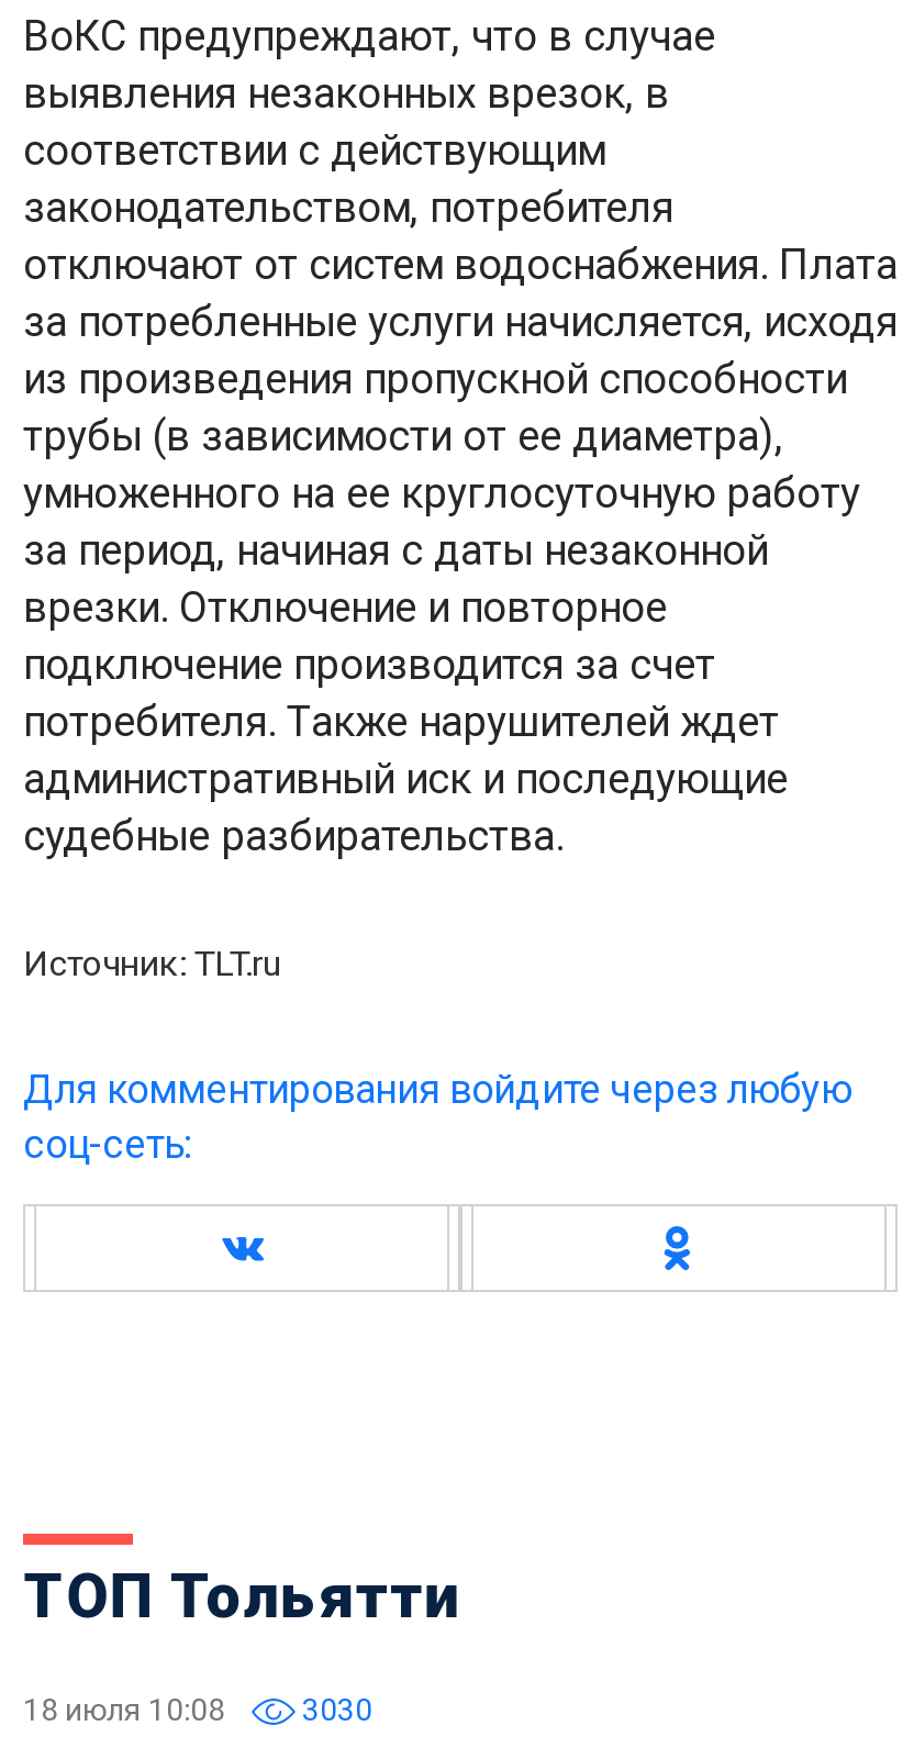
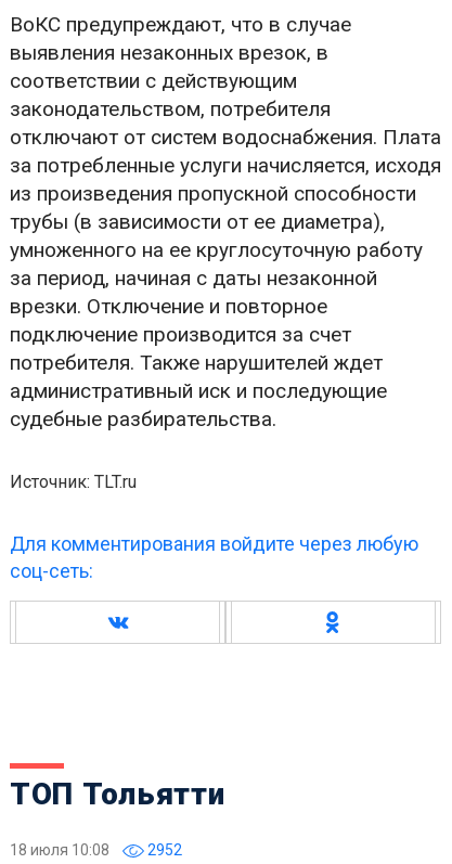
- 18 июля 10:08 3030
+ 18 июля 10:08 2952
